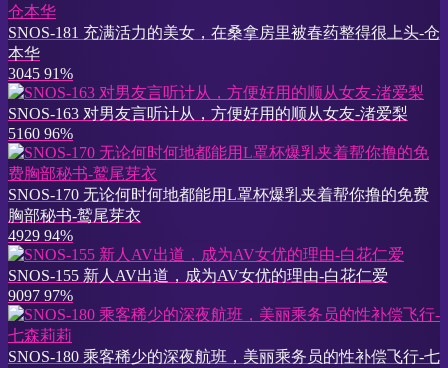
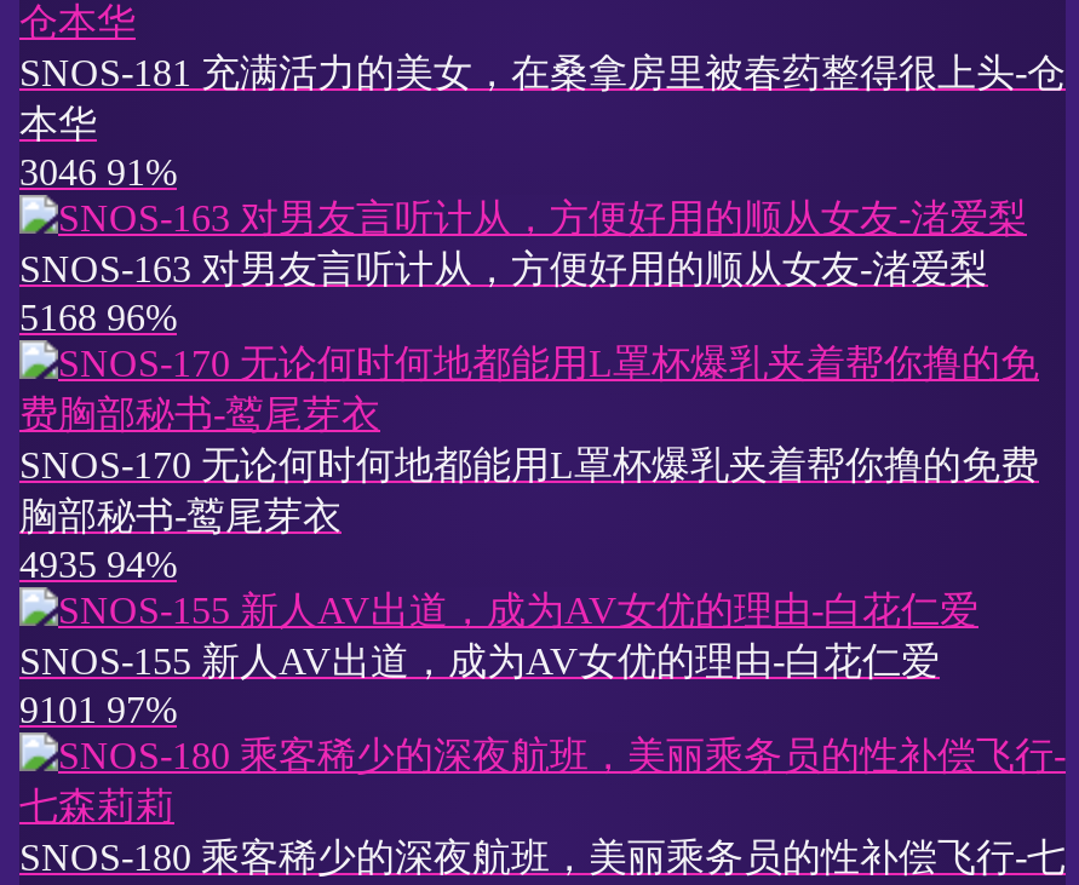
- 3045 91%
+ 3046 91%

- 5160 96%
+ 5168 96%

- 4929 94%
+ 4935 94%

- 9097 97%
+ 9101 97%
